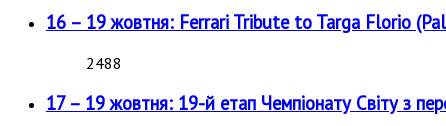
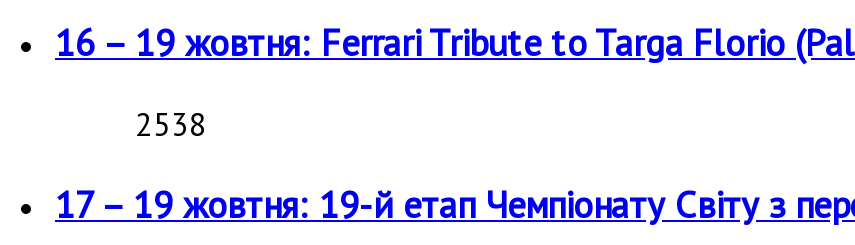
- 2488
+ 2538
